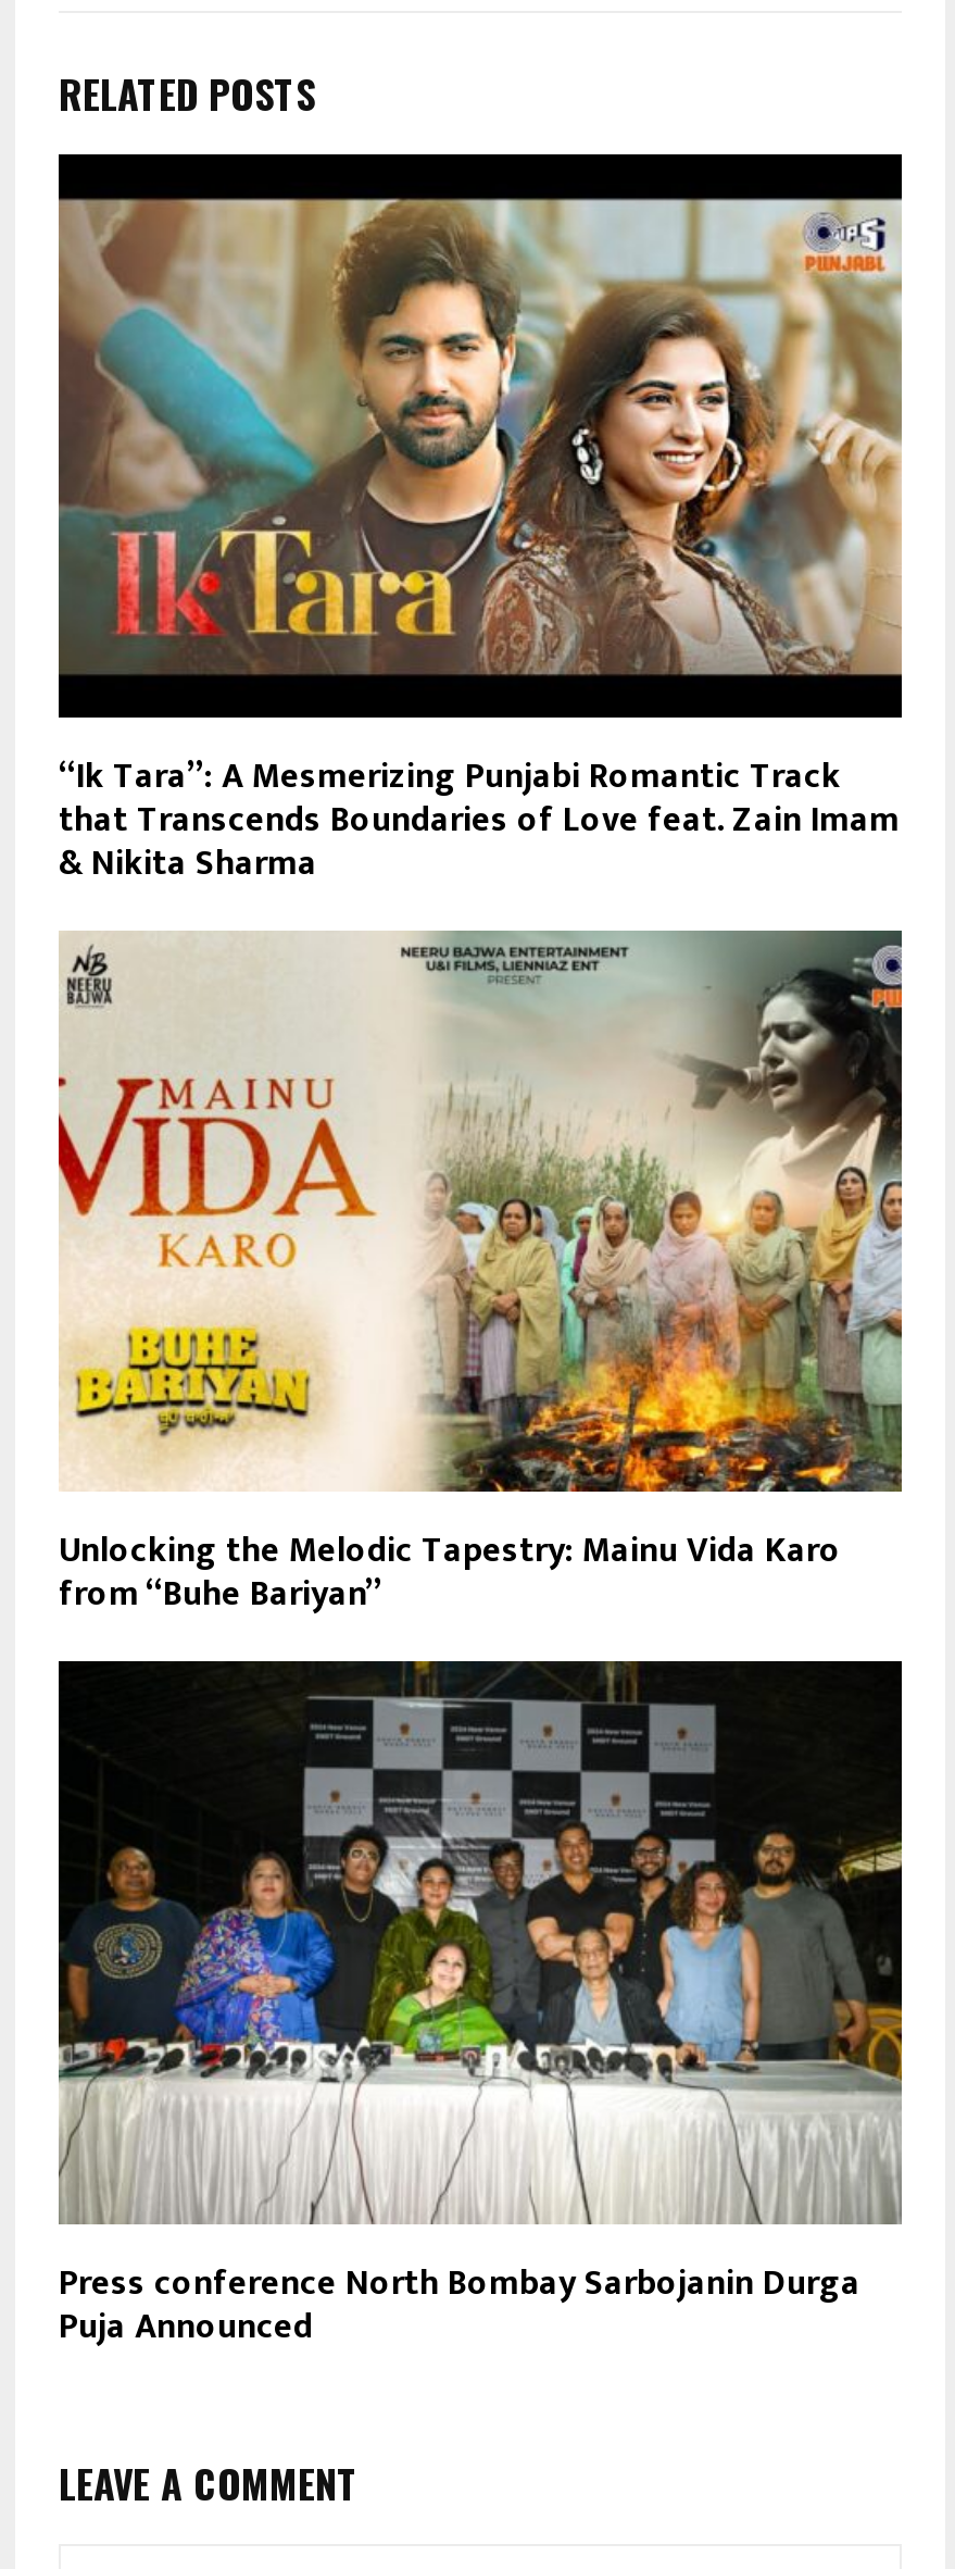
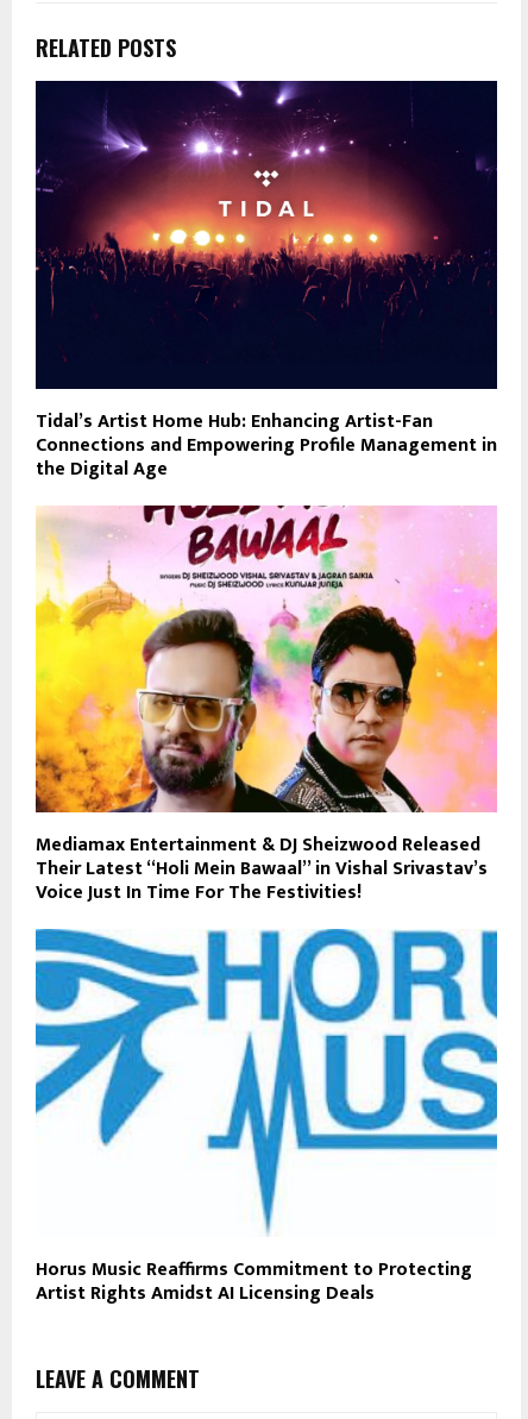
- [image]
- “Ik Tara”: A Mesmerizing Punjabi Romantic Track
- that Transcends Boundaries of Love feat. Zain Imam
- & Nikita Sharma
+ [image]
+ Tidal’s Artist Home Hub: Enhancing Artist-Fan
+ Connections and Empowering Profile Management in
+ the Digital Age

- [image]
- Unlocking the Melodic Tapestry: Mainu Vida Karo
- from “Buhe Bariyan”
+ [image]
+ Mediamax Entertainment & DJ Sheizwood Released
+ Their Latest “Holi Mein Bawaal” in Vishal Srivastav’s
+ Voice Just In Time For The Festivities!

- [image]
- Press conference North Bombay Sarbojanin Durga
- Puja Announced
+ [image]
+ Horus Music Reaffirms Commitment to Protecting
+ Artist Rights Amidst AI Licensing Deals
